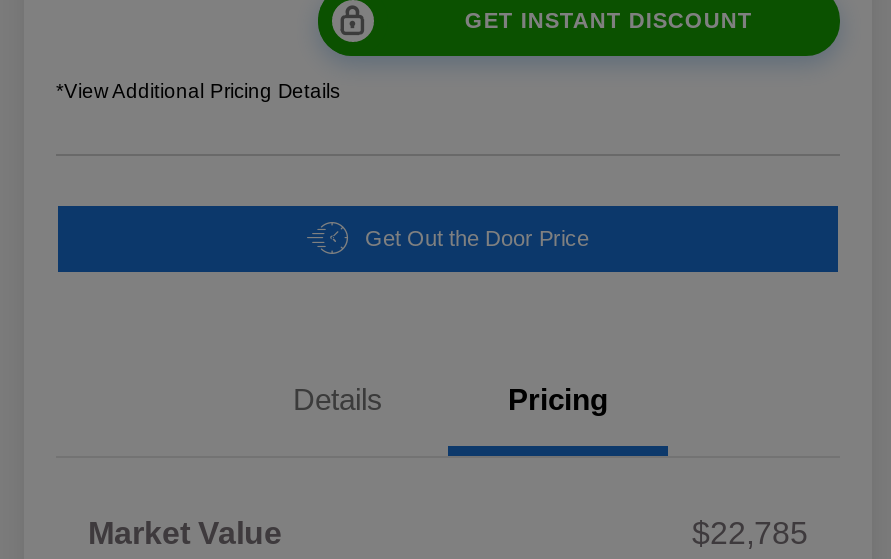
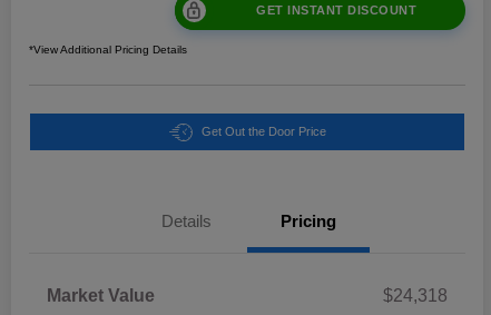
- $22,785
+ $24,318
